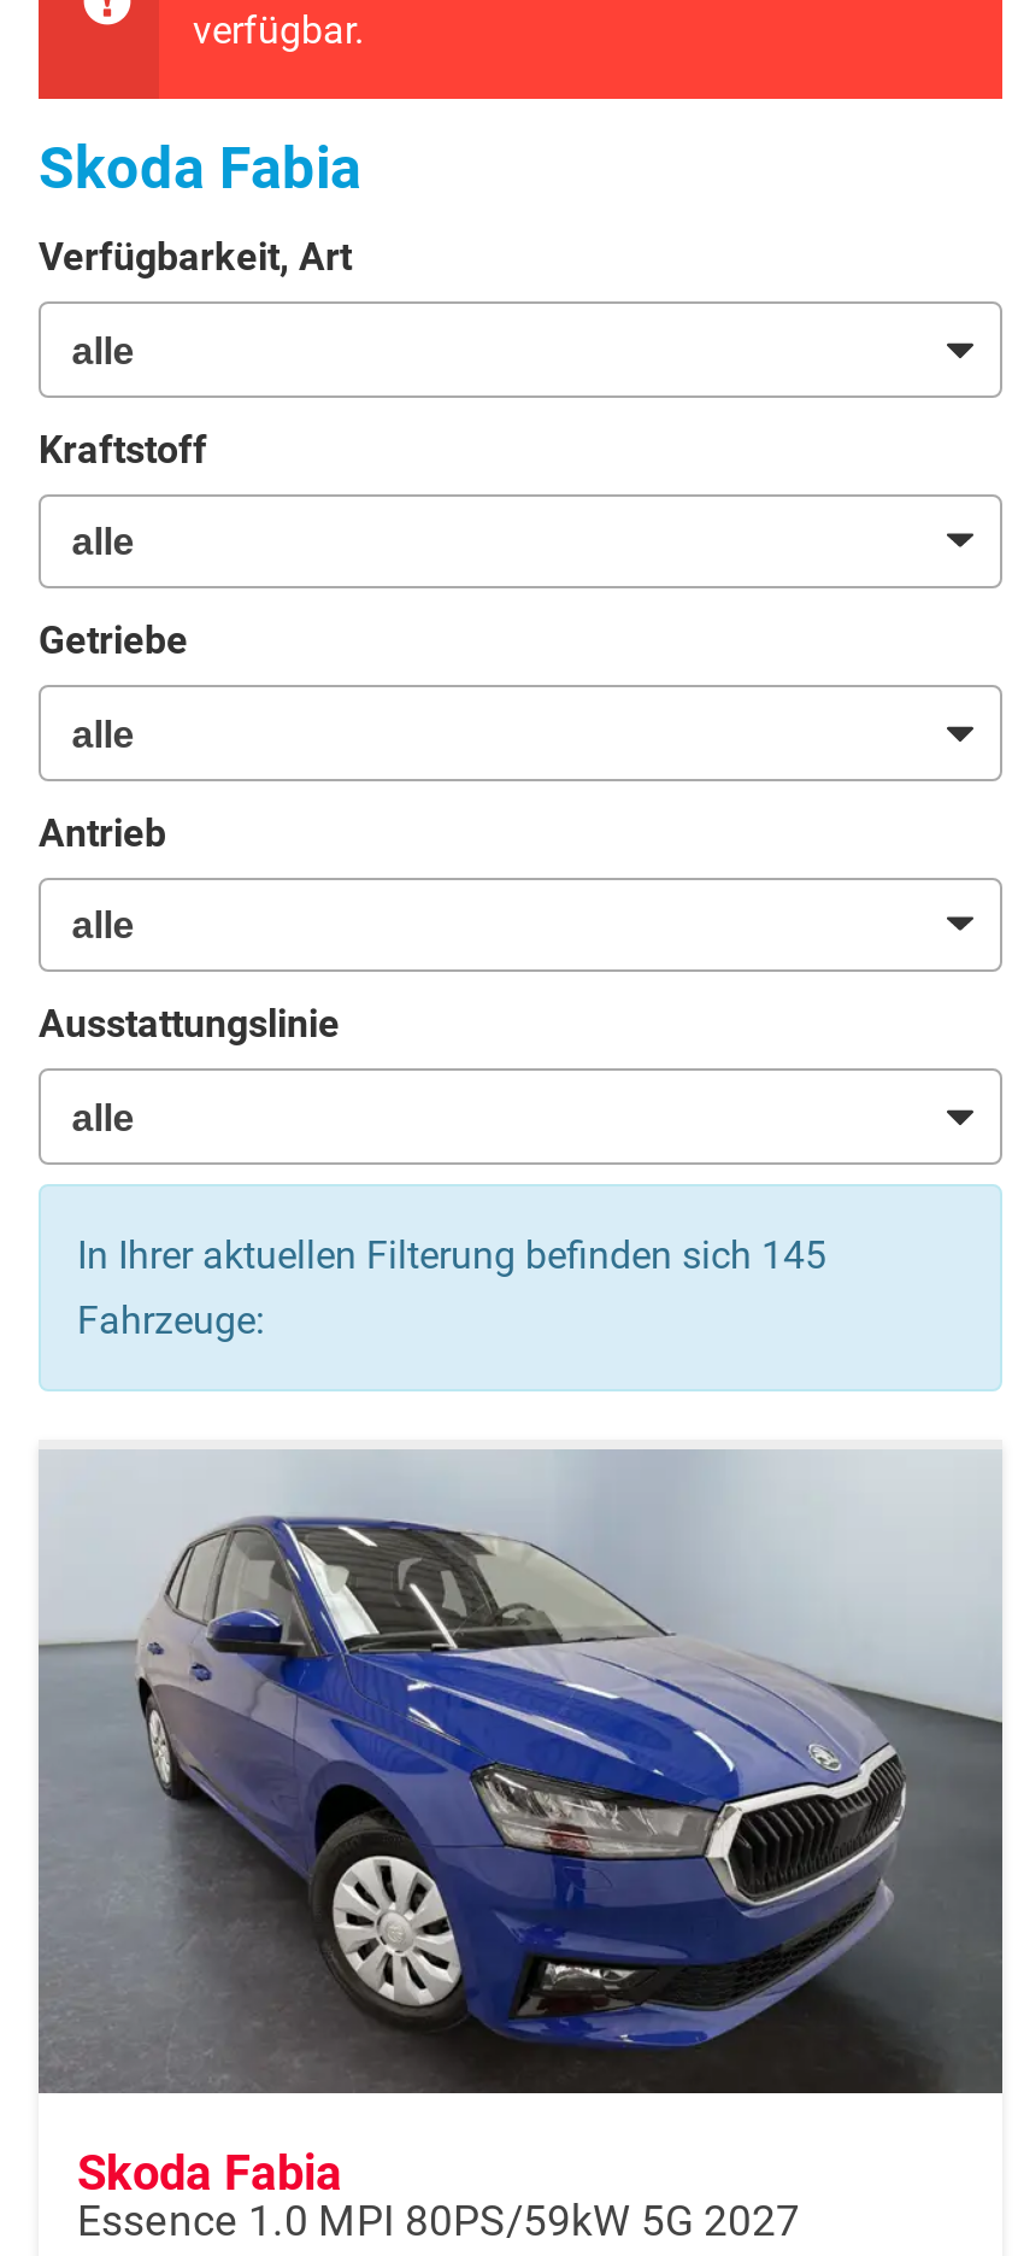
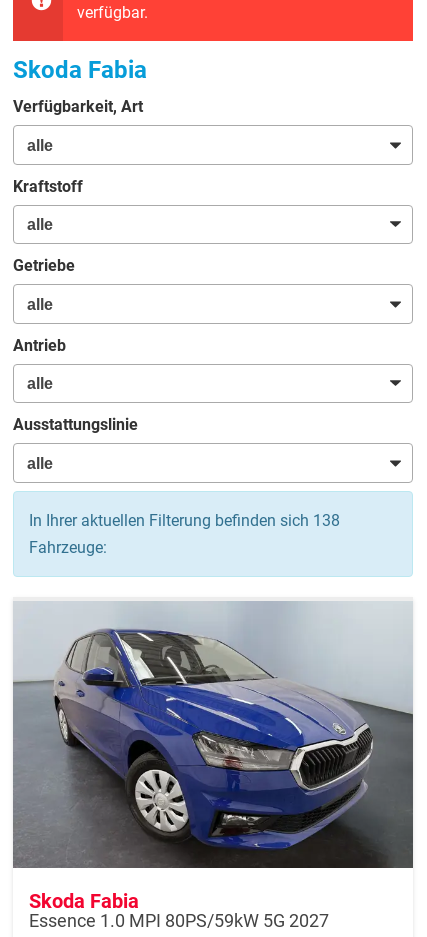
- In Ihrer aktuellen Filterung befinden sich 145
+ In Ihrer aktuellen Filterung befinden sich 138
